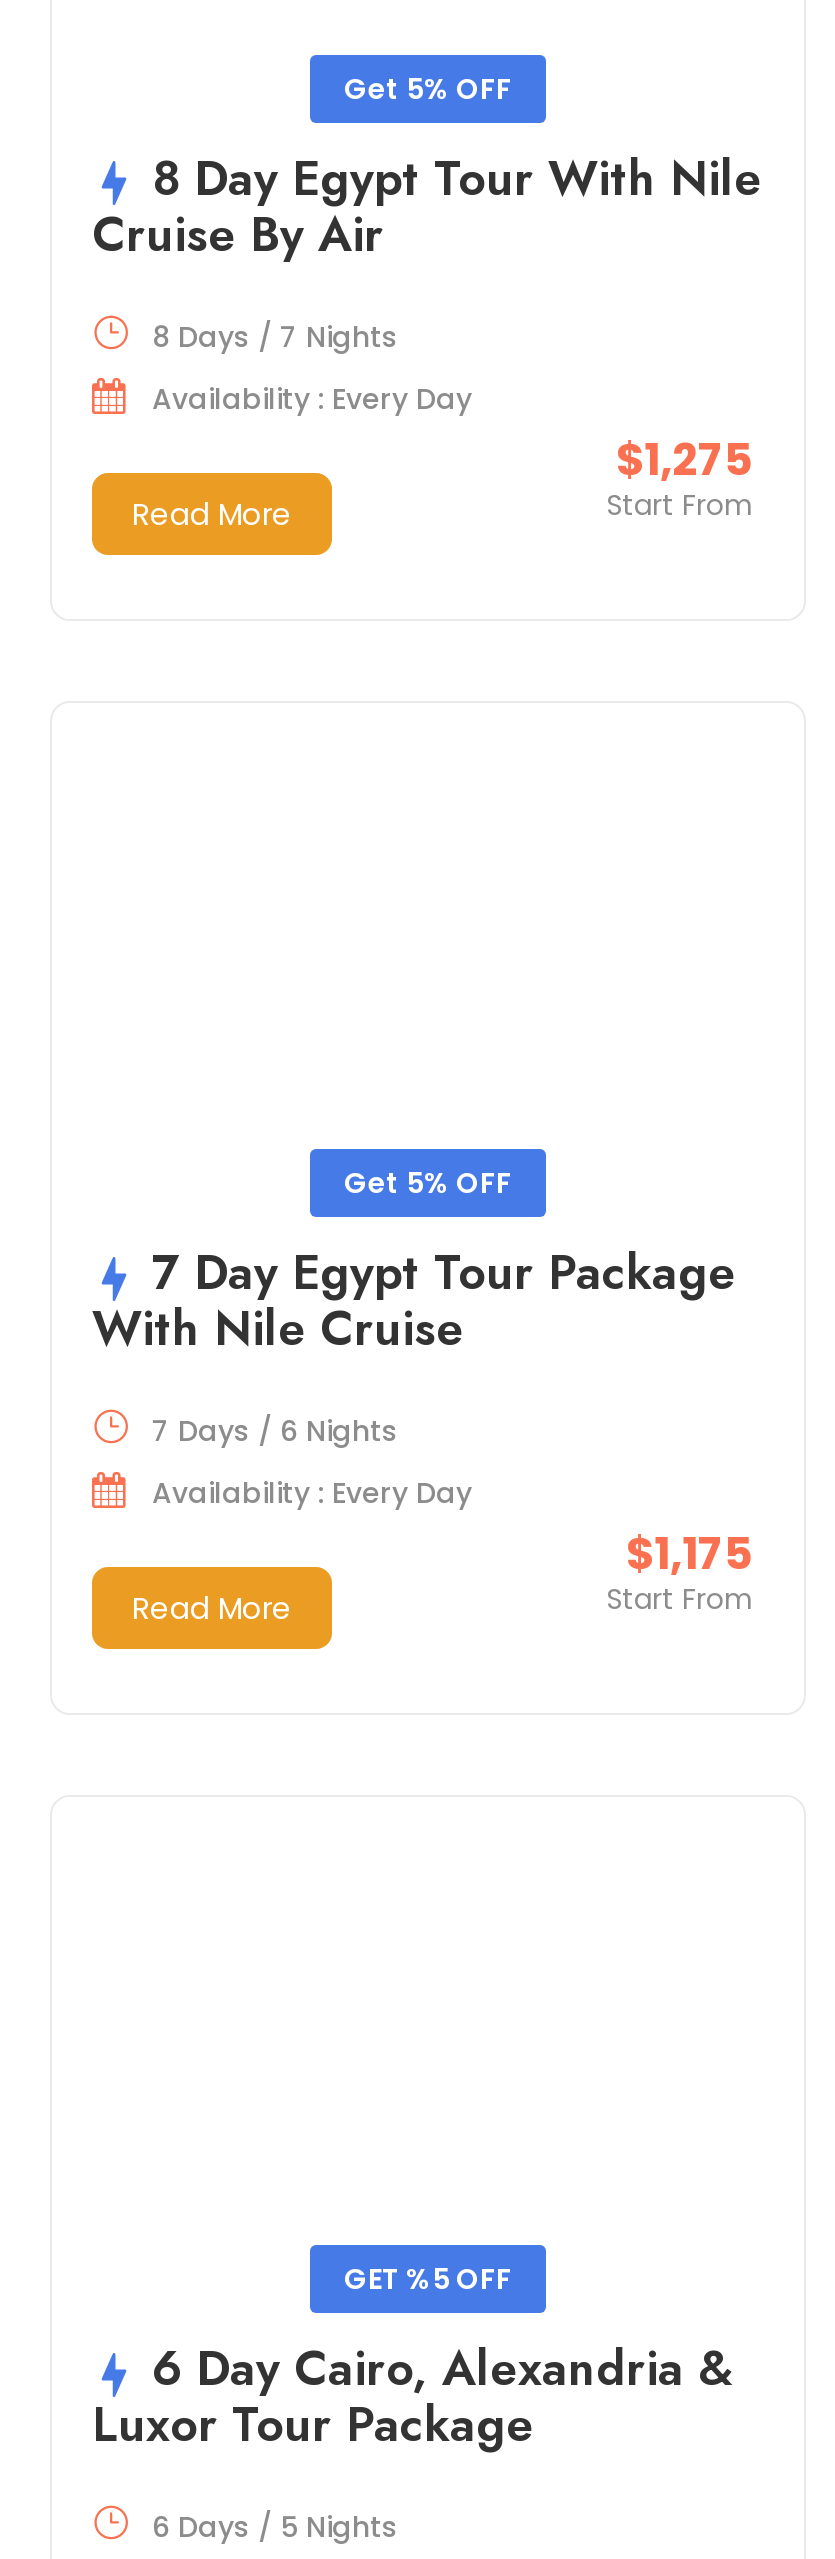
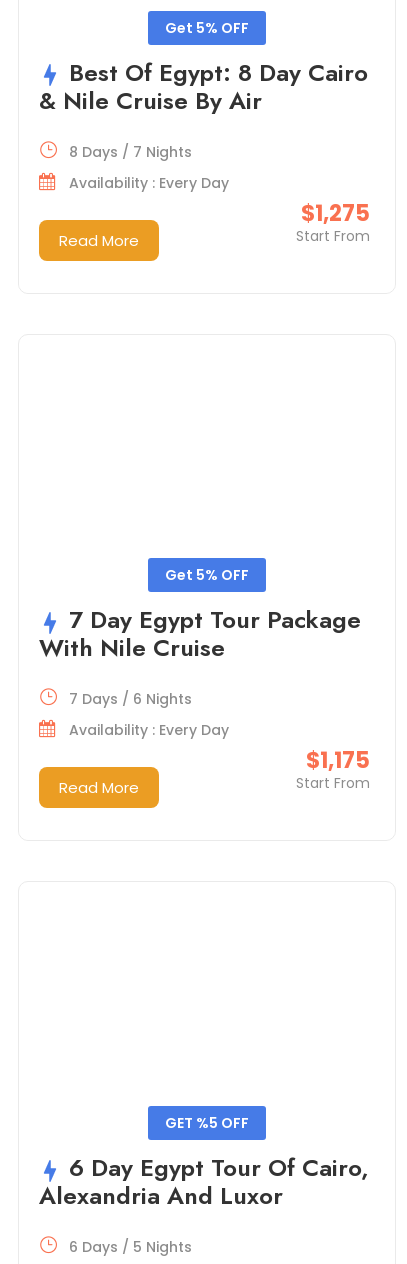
- 8 Day Egypt Tour With Nile
- Cruise By Air
+ Best Of Egypt: 8 Day Cairo
+ & Nile Cruise By Air

- 6 Day Cairo, Alexandria &
- Luxor Tour Package
+ 6 Day Egypt Tour Of Cairo,
+ Alexandria And Luxor
